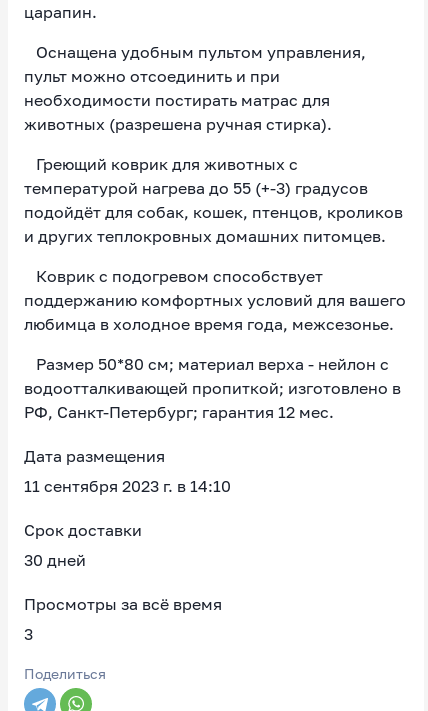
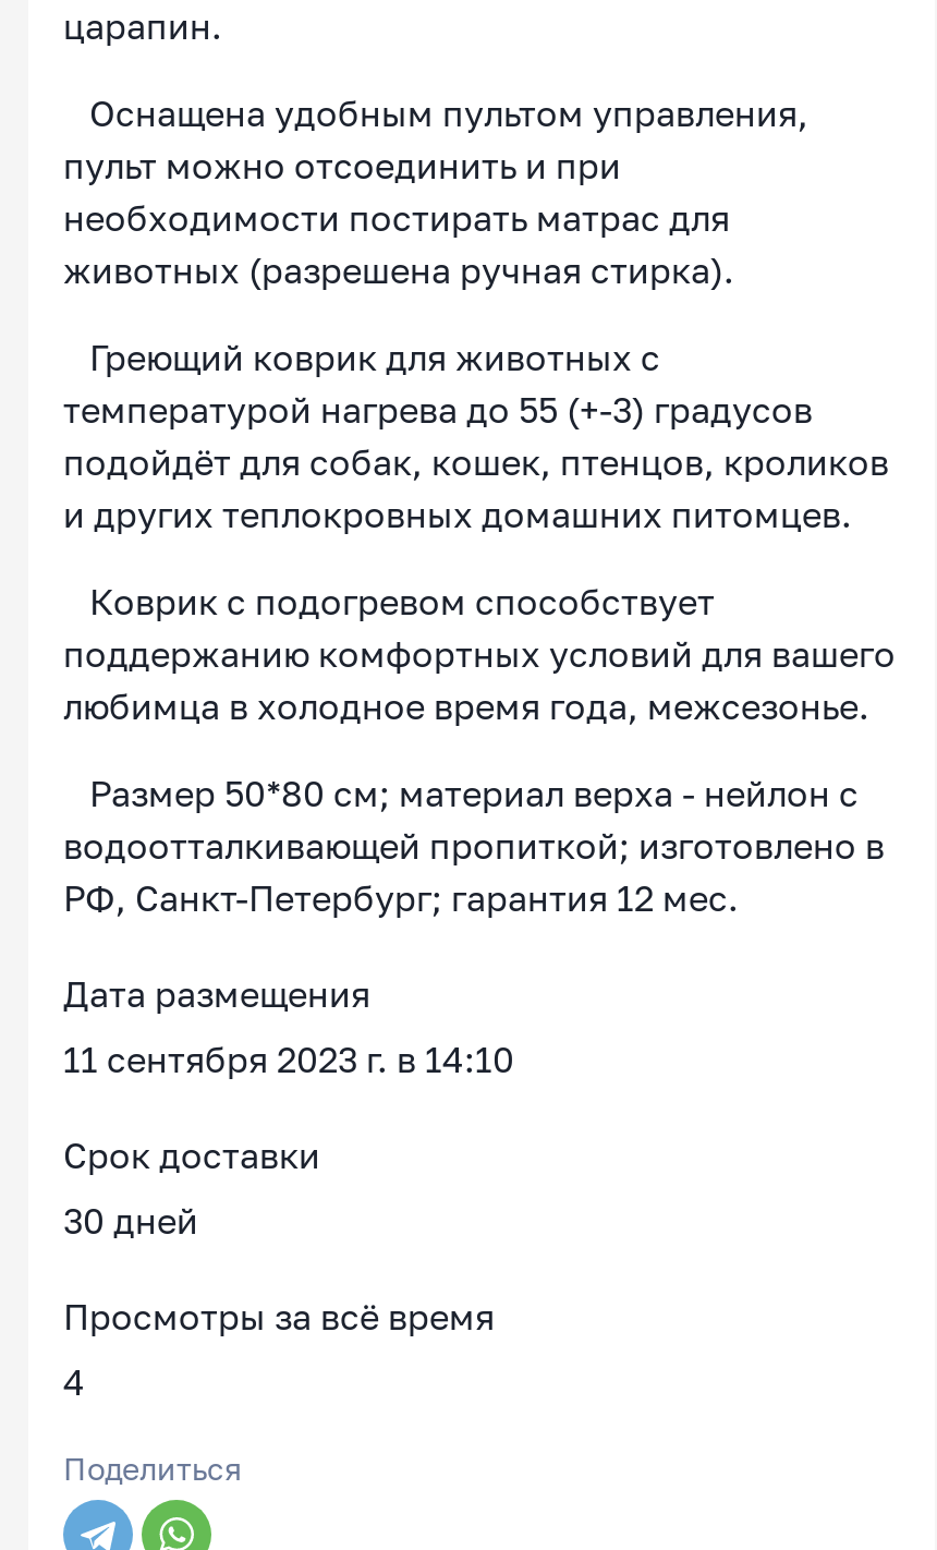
- 3
+ 4
